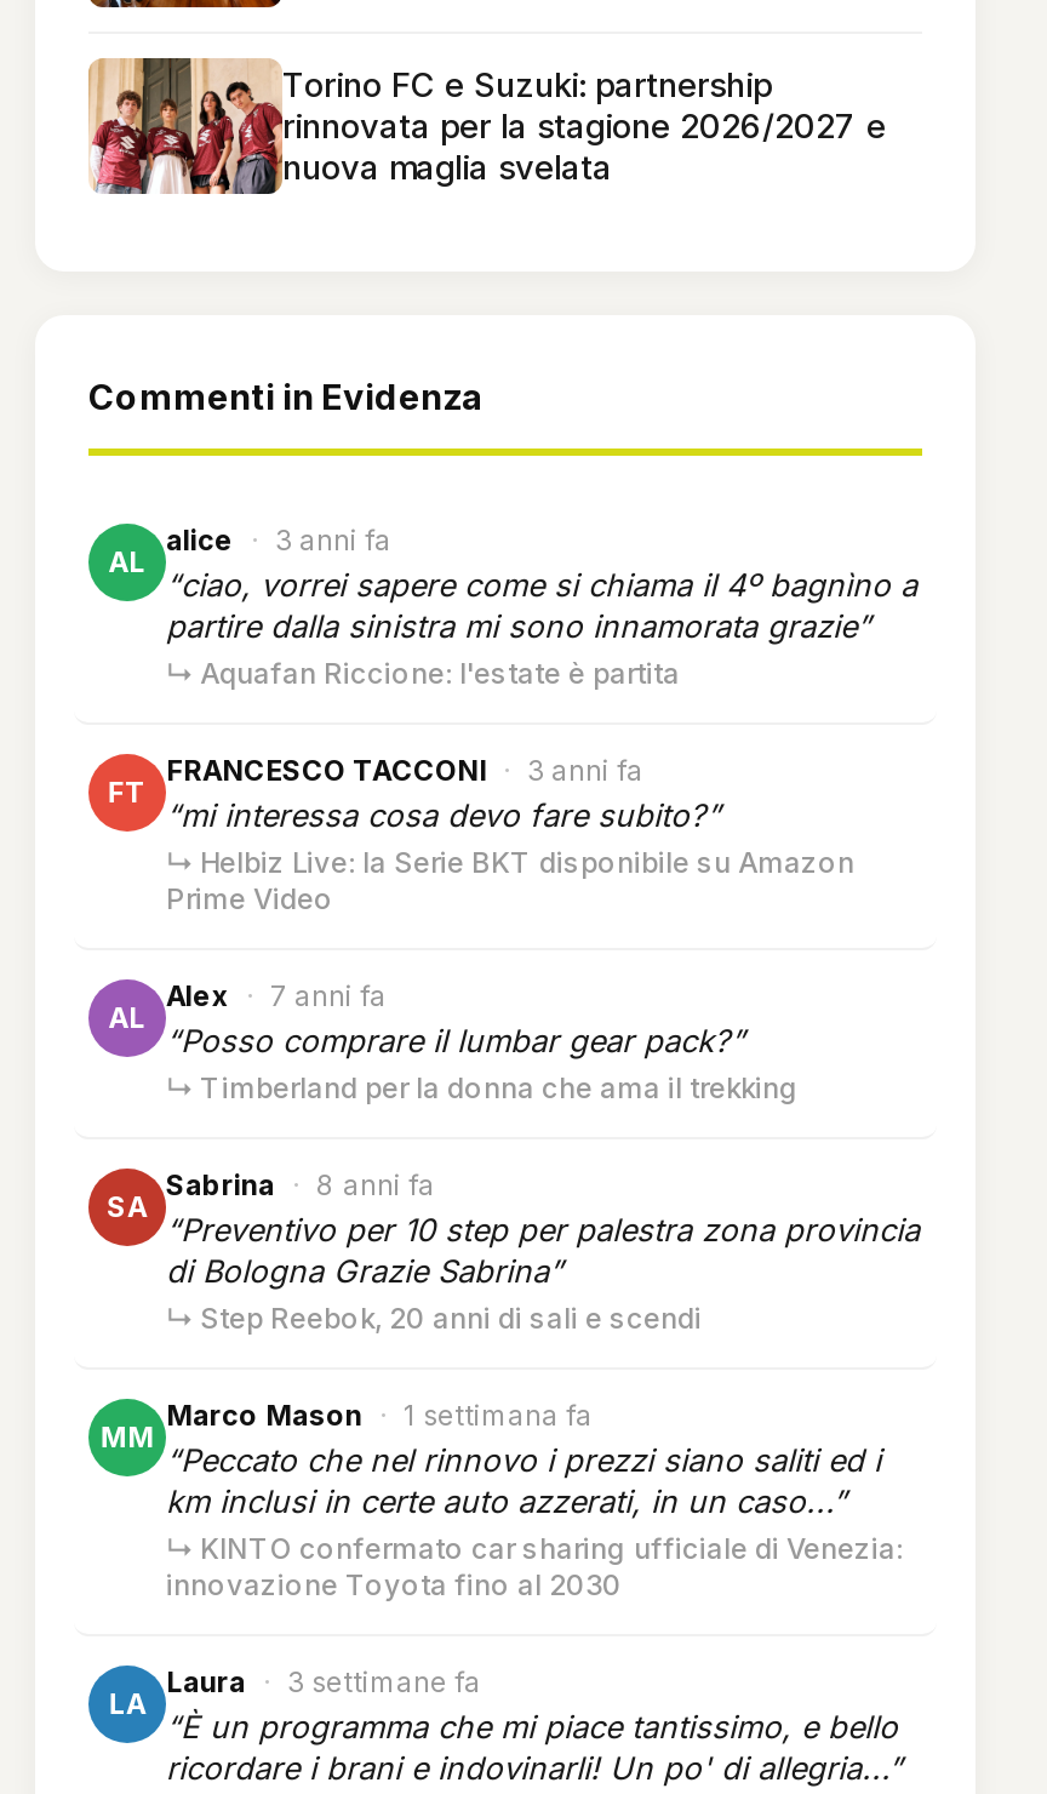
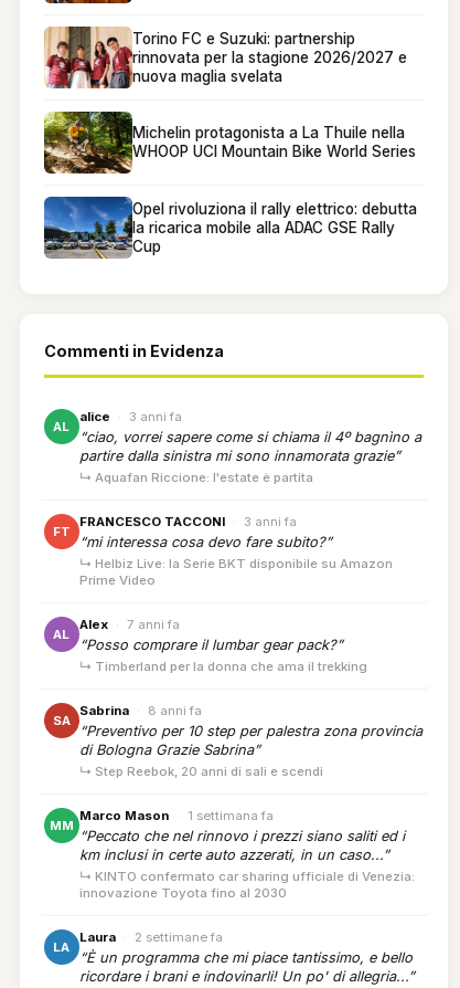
+ [image]
+ Michelin protagonista a La Thuile nella
+ WHOOP UCI Mountain Bike World Series
+ Opel rivoluziona il rally elettrico: debutta
+ la ricarica mobile alla ADAC GSE Rally
+ Cup

+ [image]

- Laura · 3 settimane fa
+ Laura · 2 settimane fa
